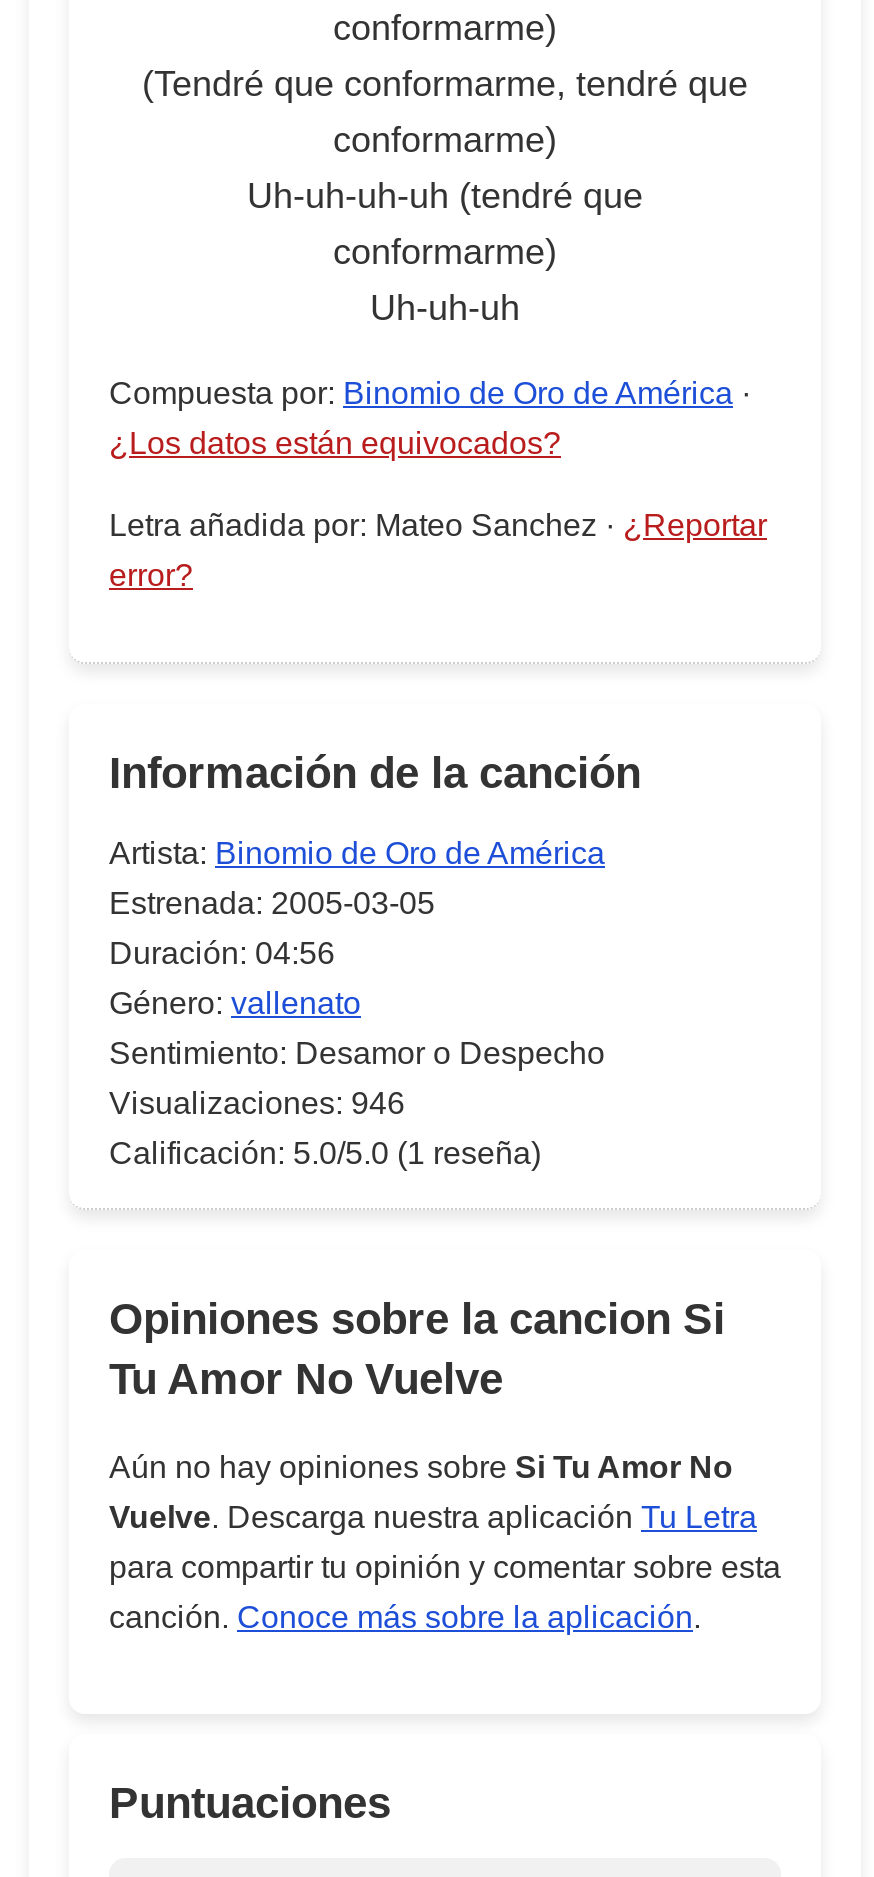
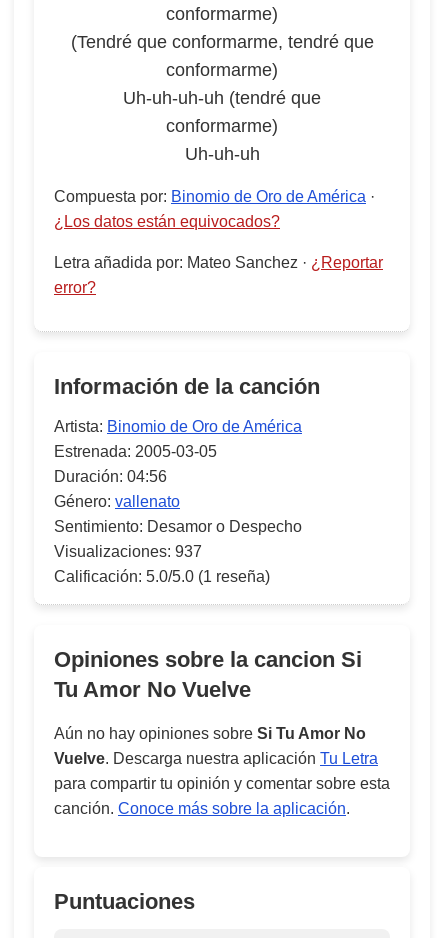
- Visualizaciones: 946
+ Visualizaciones: 937
